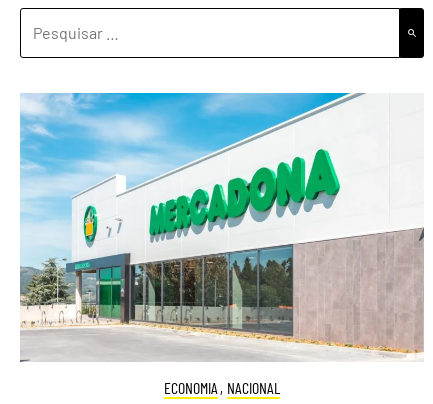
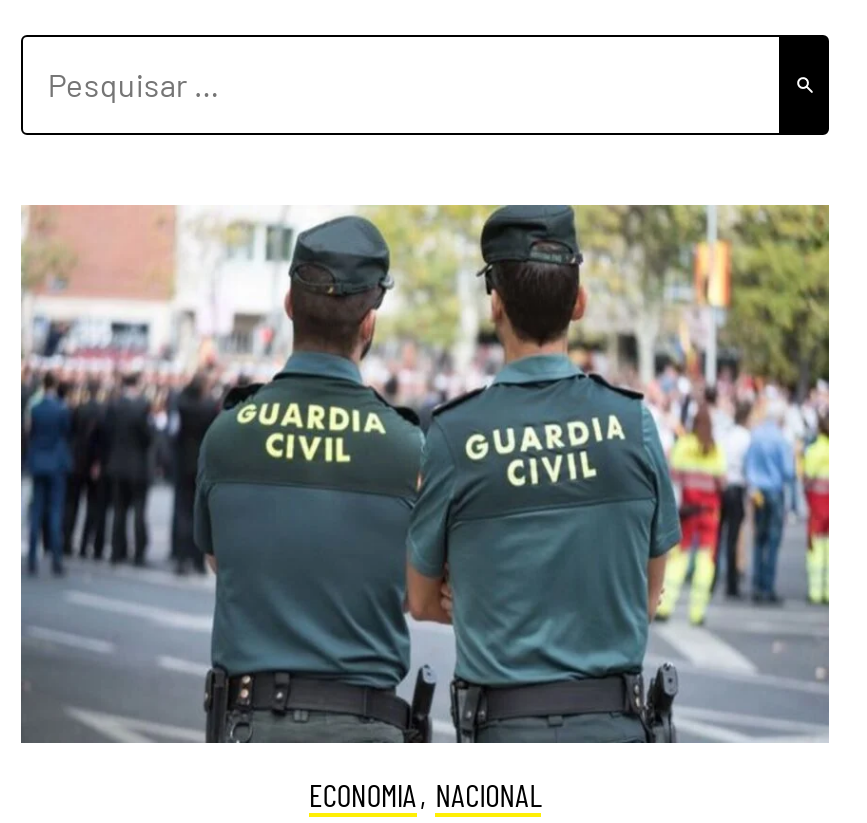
- [image]
+ [image]
